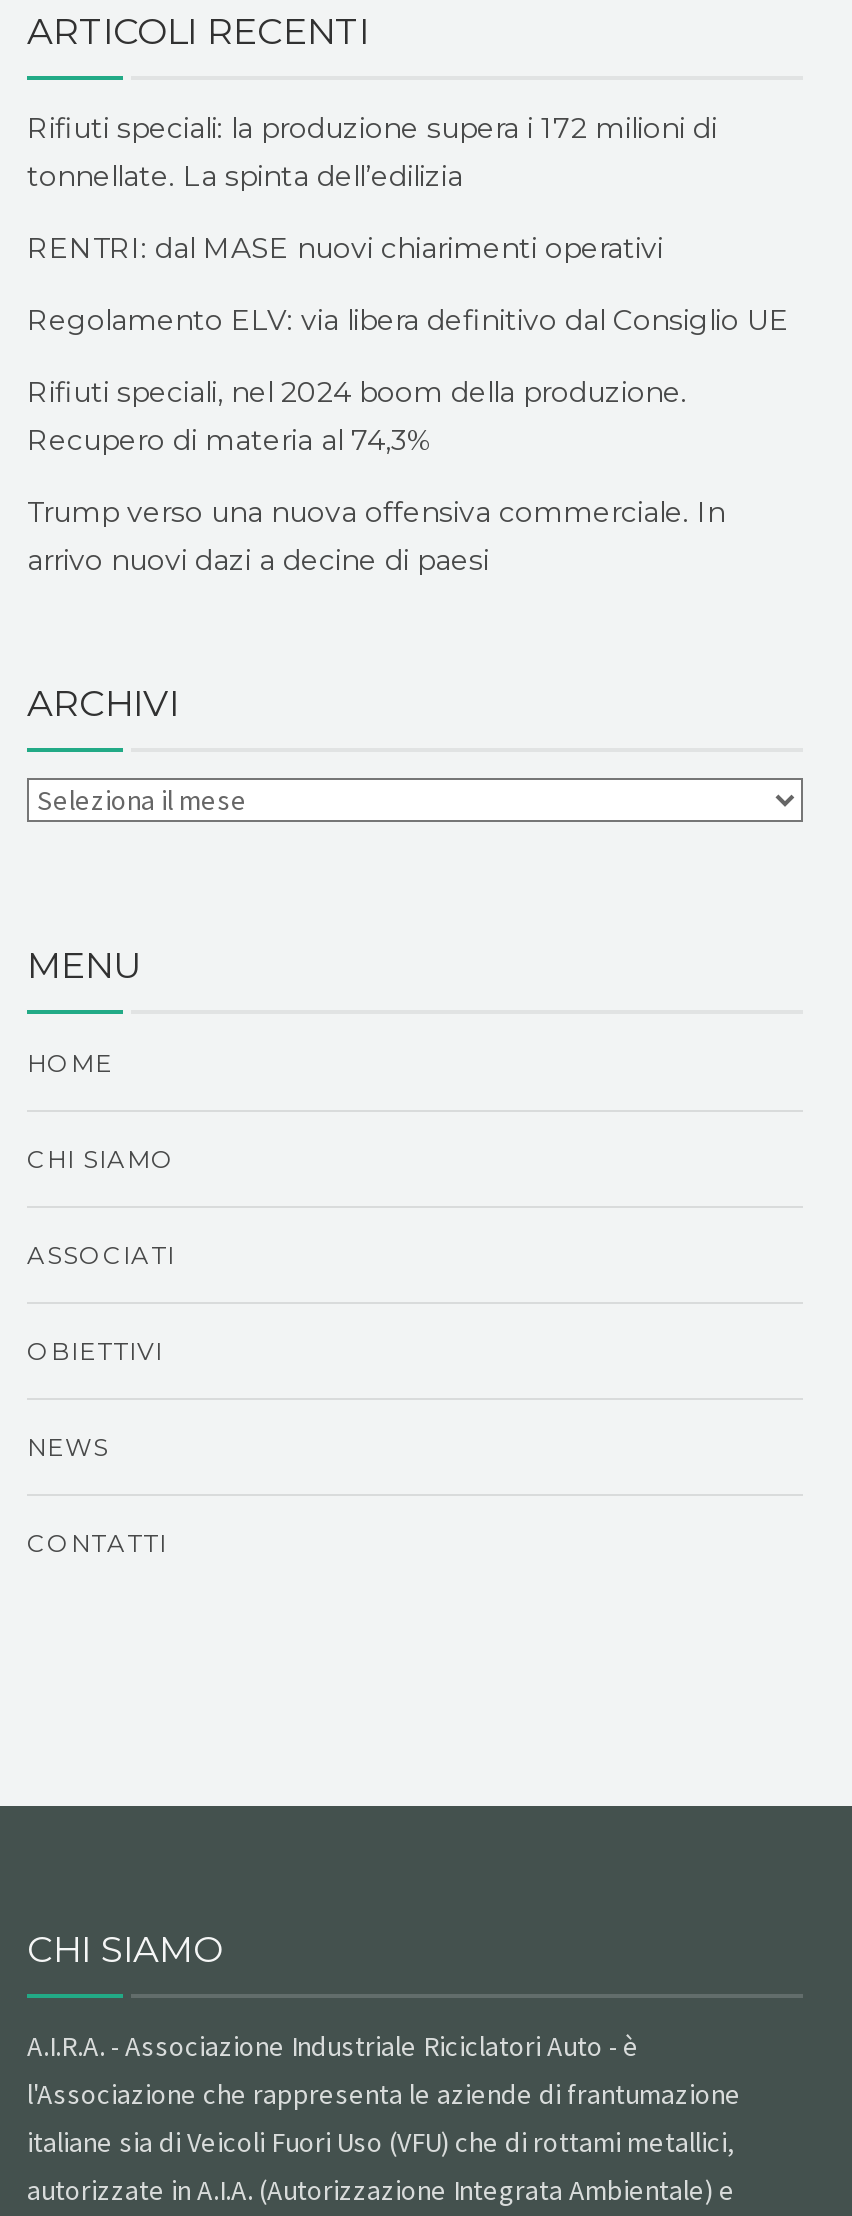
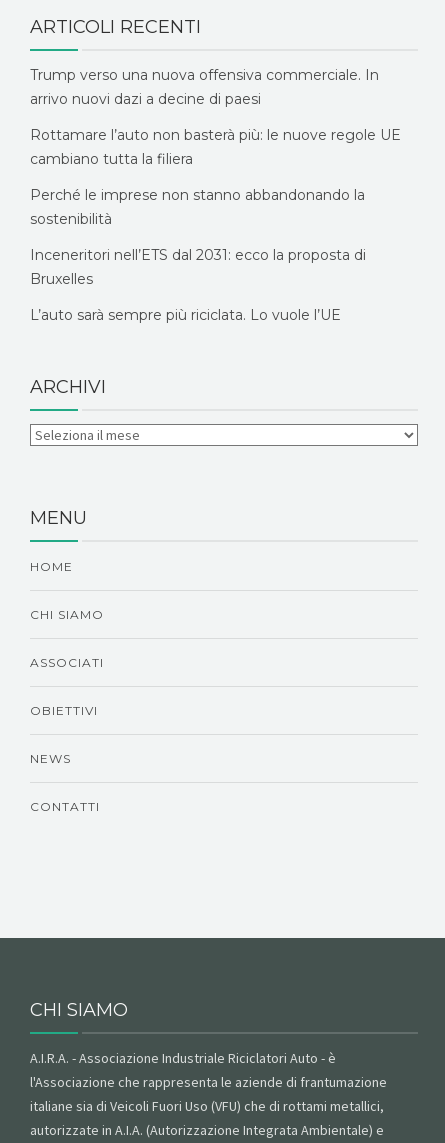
- Rifiuti speciali: la produzione supera i 172 milioni di
- tonnellate. La spinta dell’edilizia
- RENTRI: dal MASE nuovi chiarimenti operativi
- Regolamento ELV: via libera definitivo dal Consiglio UE
- Rifiuti speciali, nel 2024 boom della produzione.
- Recupero di materia al 74,3%

moved up: Trump verso una nuova offensiva commerciale. In | arrivo nuovi dazi a decine di paesi

+ Rottamare l’auto non basterà più: le nuove regole UE
+ cambiano tutta la filiera
+ Perché le imprese non stanno abbandonando la
+ sostenibilità
+ Inceneritori nell’ETS dal 2031: ecco la proposta di
+ Bruxelles
+ L’auto sarà sempre più riciclata. Lo vuole l’UE
